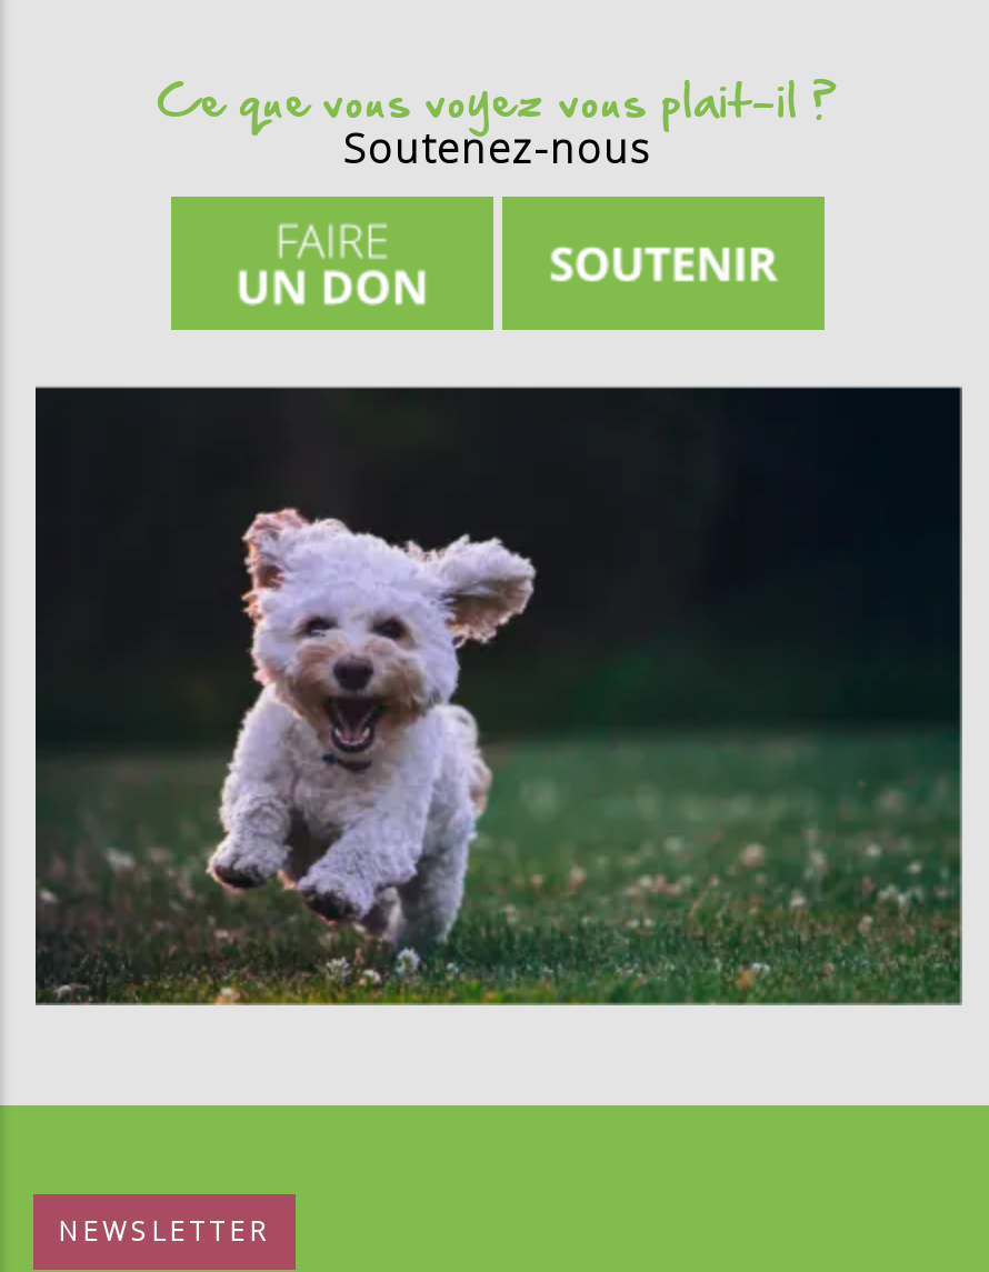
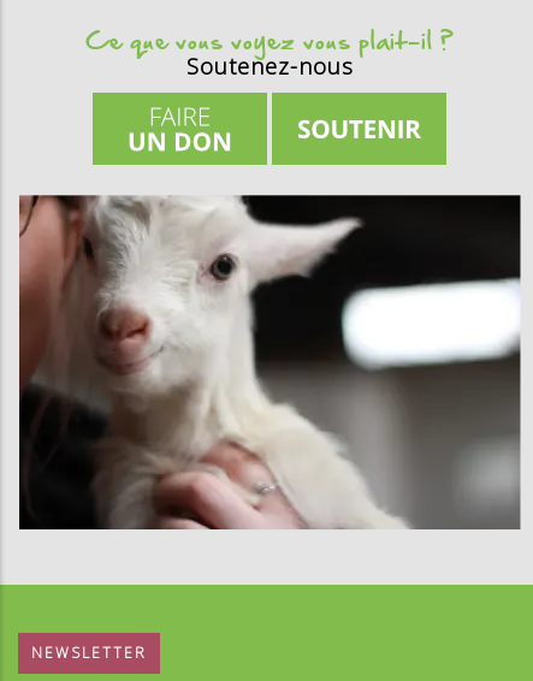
- [image]
+ [image]
